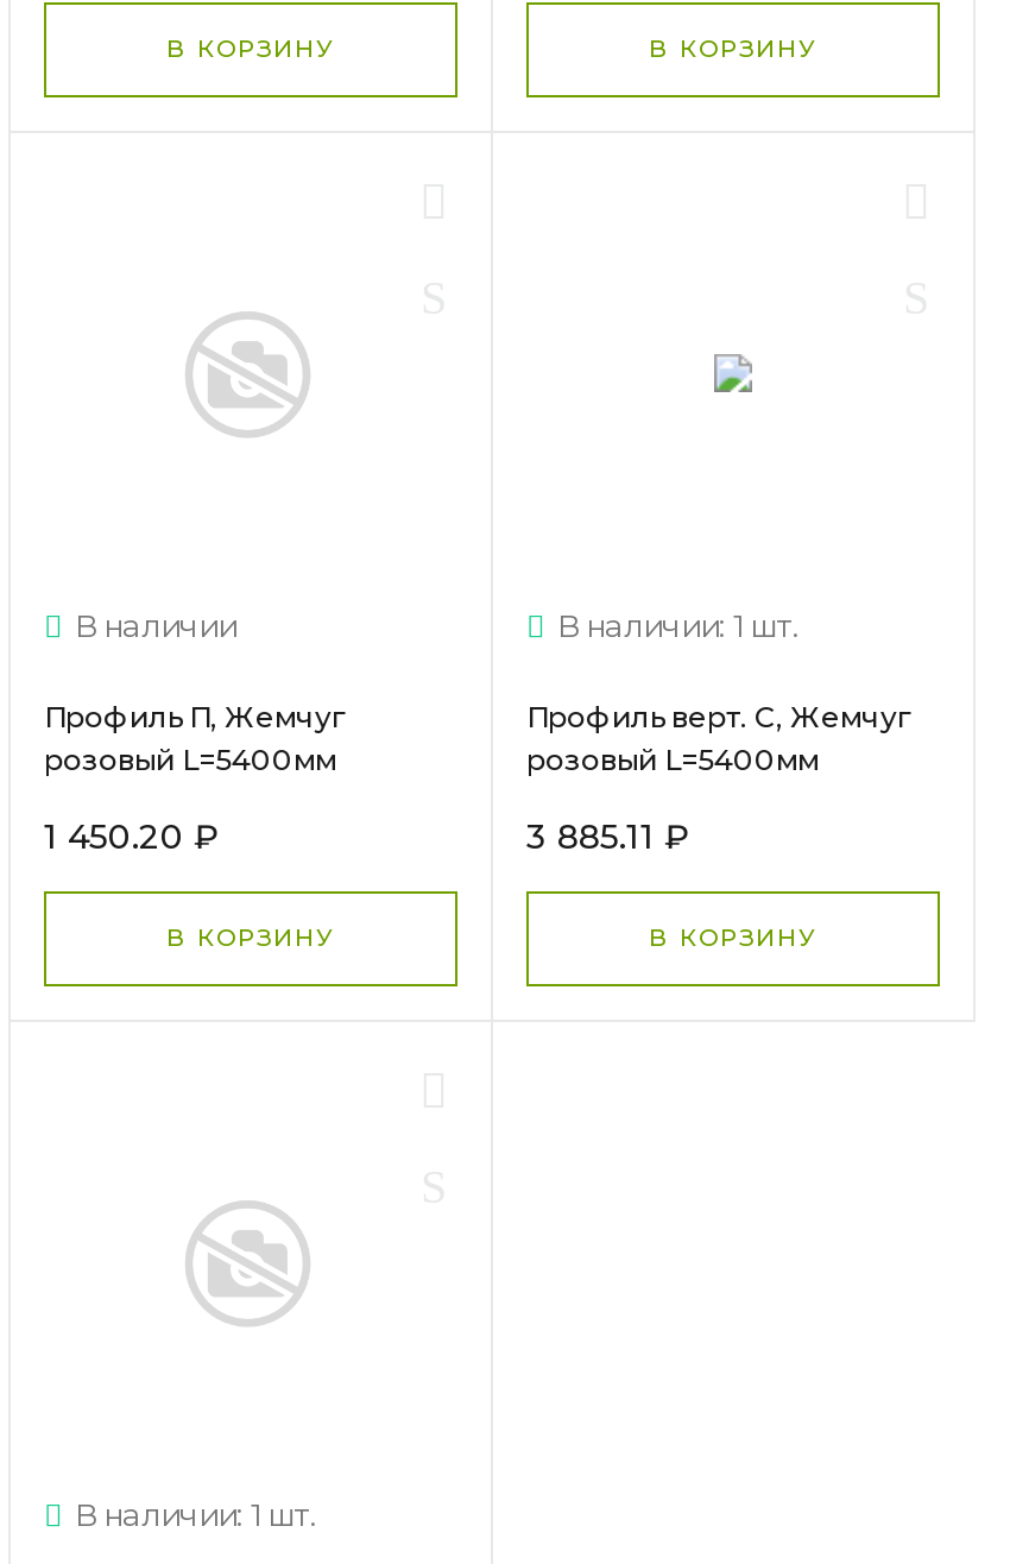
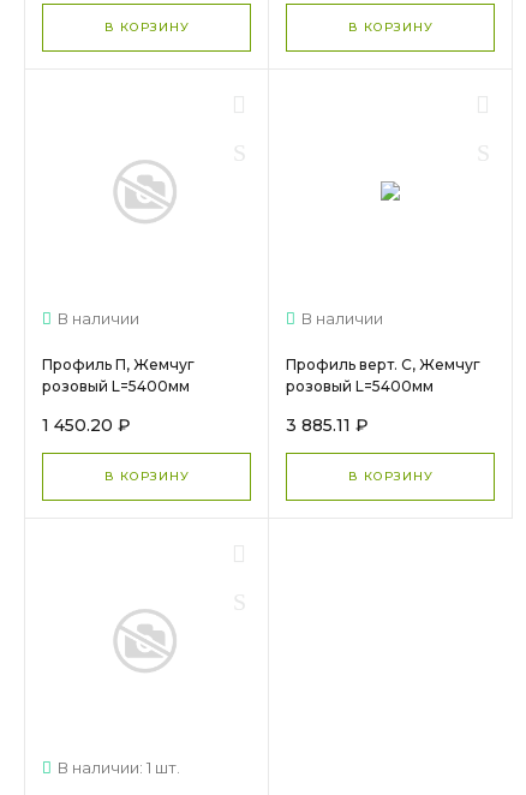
- В наличии: 1 шт.
+ В наличии
